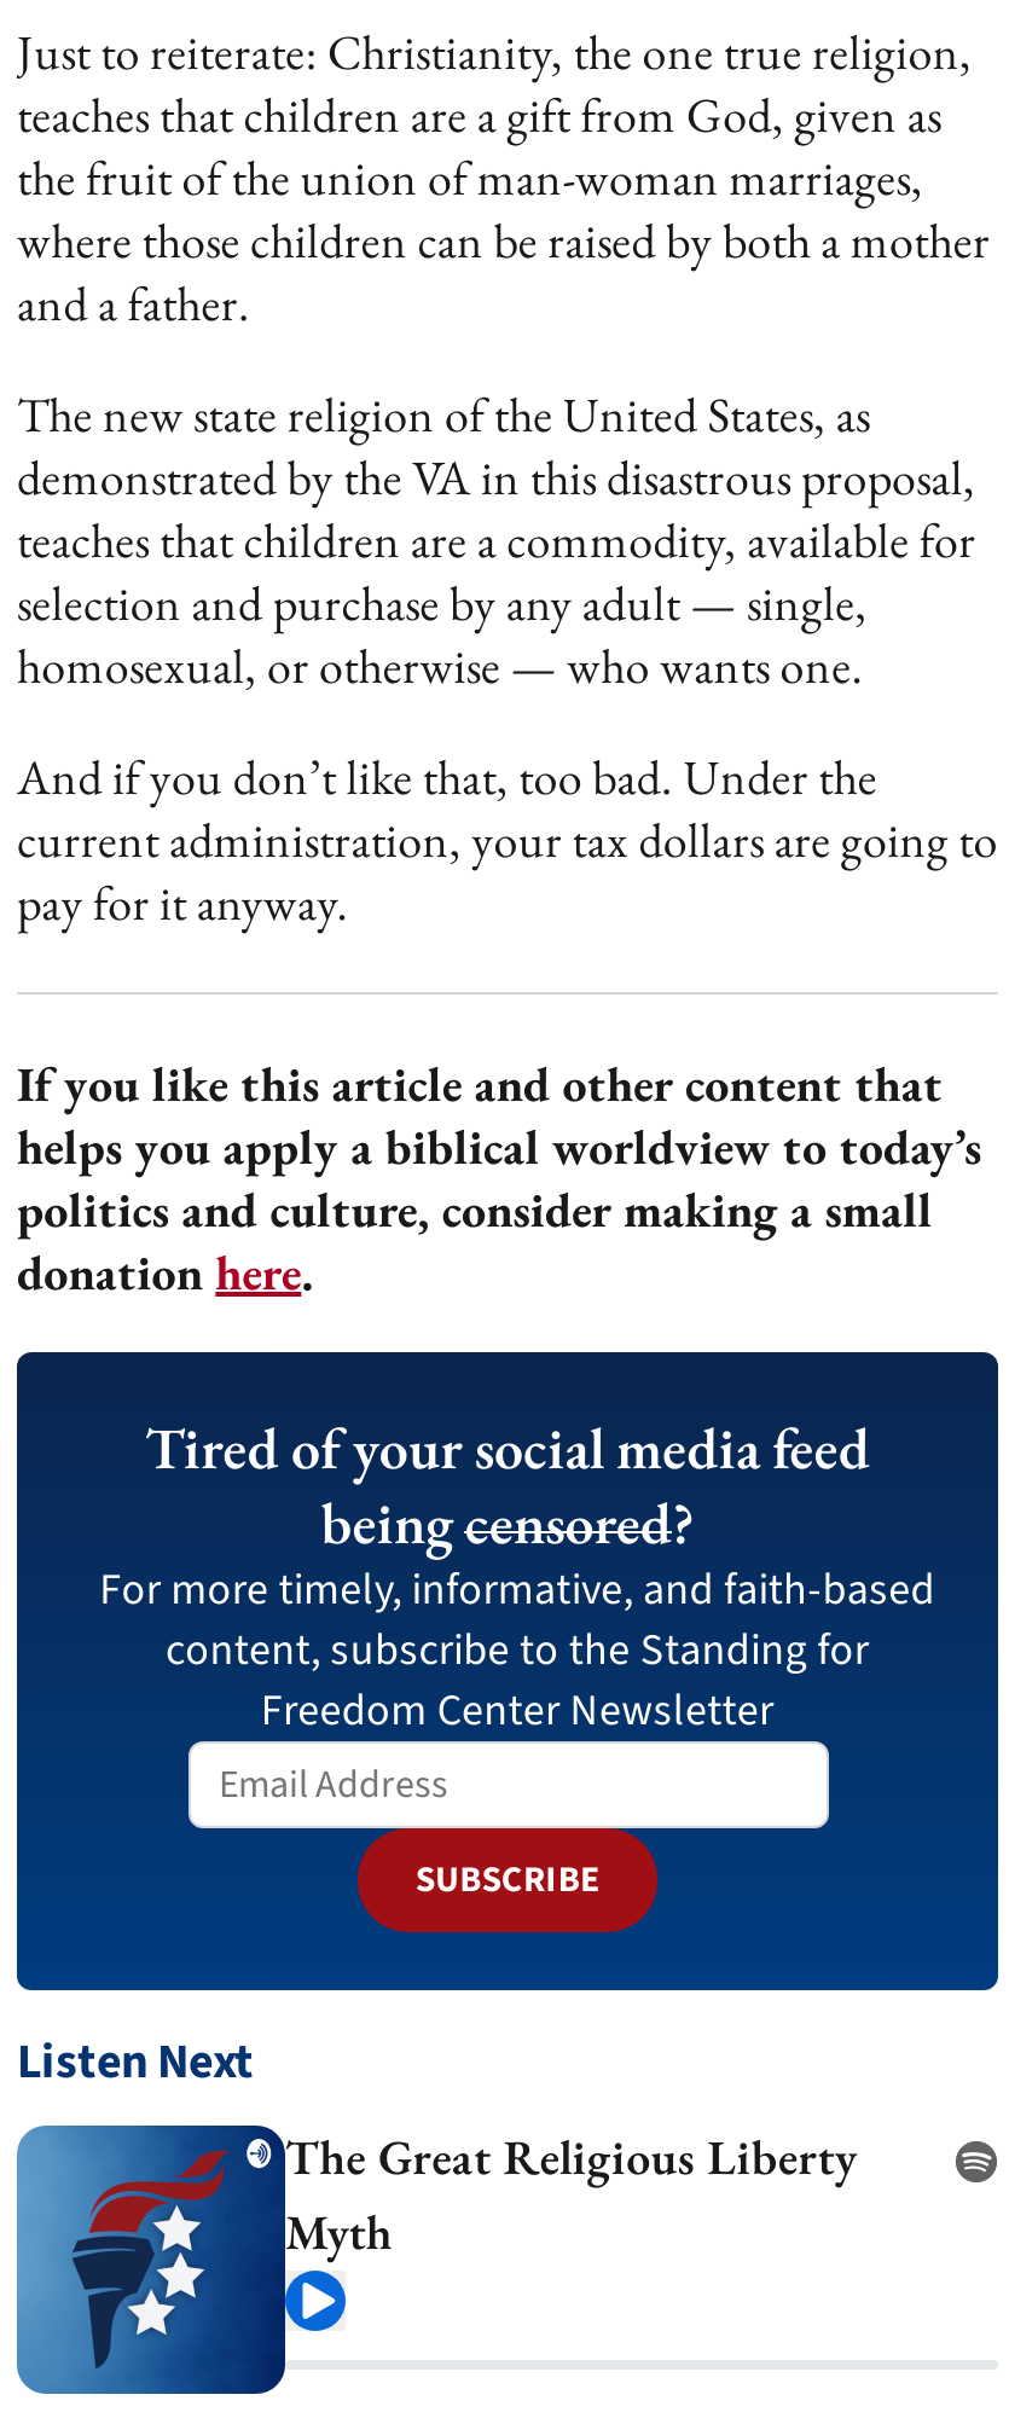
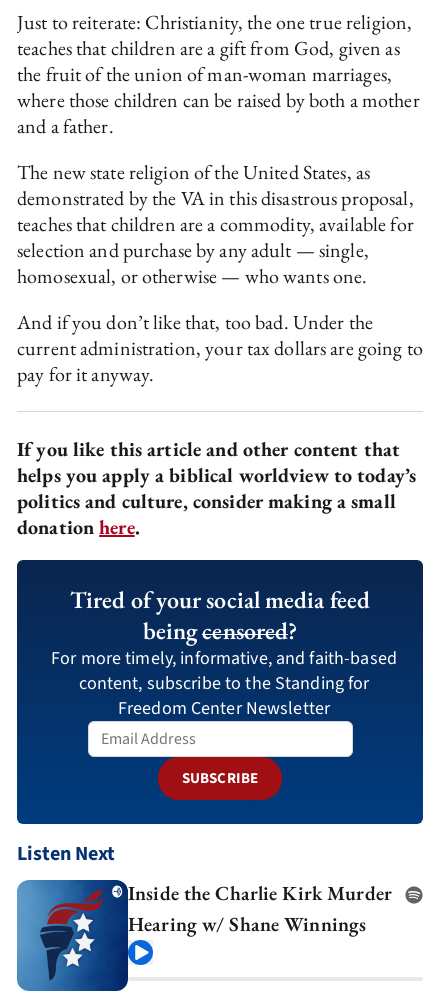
- The Great Religious Liberty
- Myth
+ Inside the Charlie Kirk Murder
+ Hearing w/ Shane Winnings
